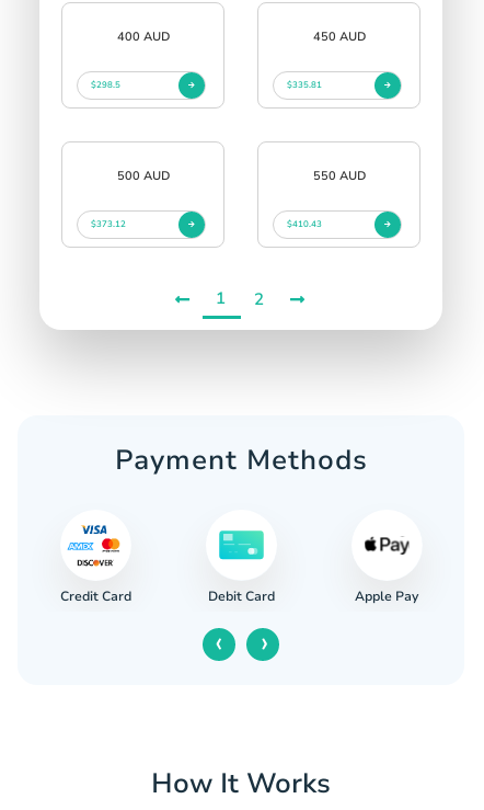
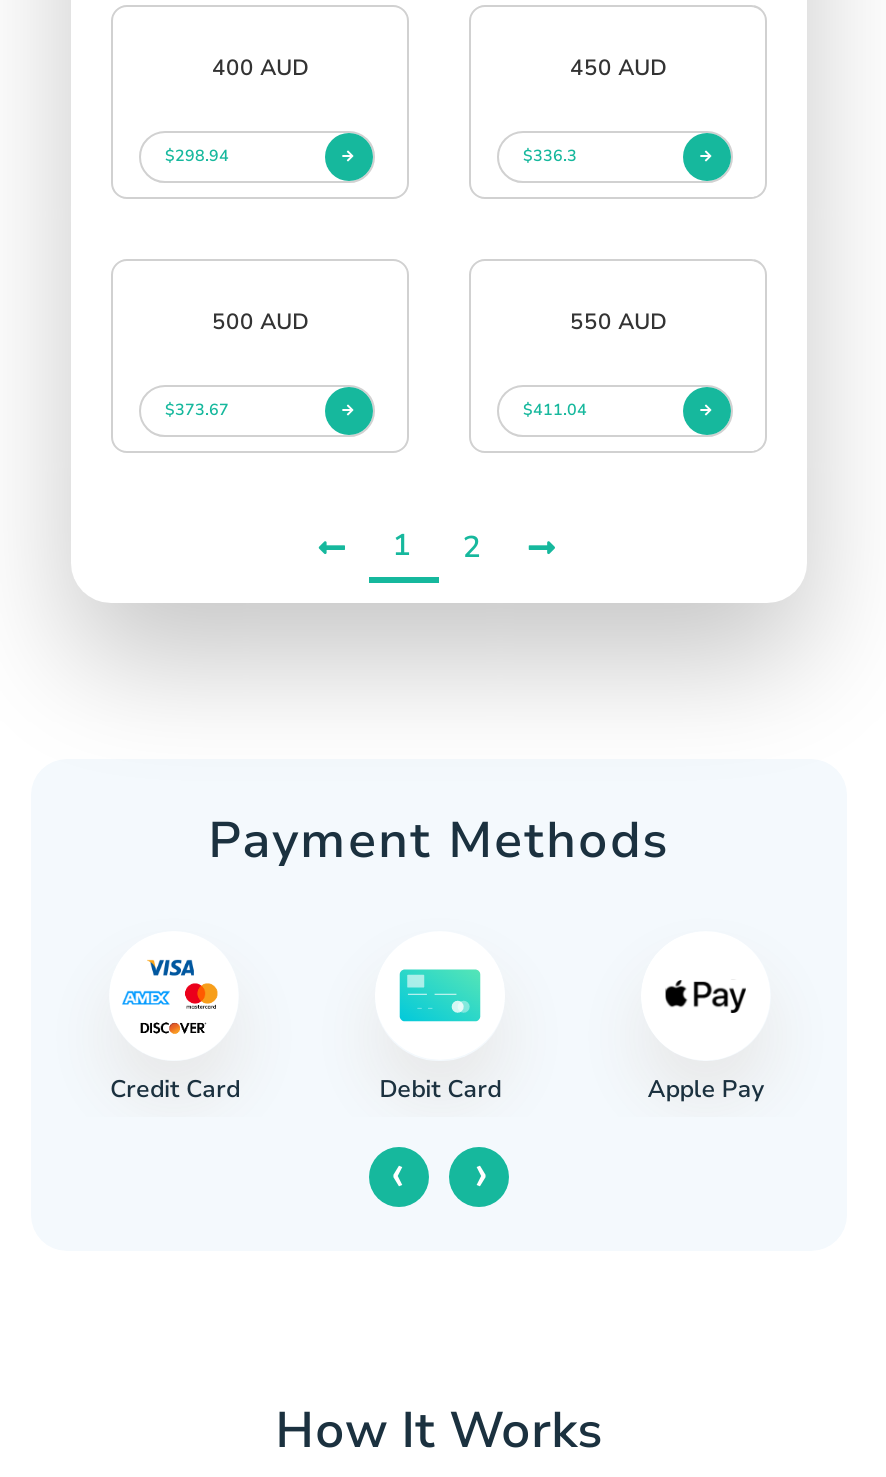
- $298.5
+ $298.94

- $335.81
+ $336.3

- $373.12
+ $373.67

- $410.43
+ $411.04
